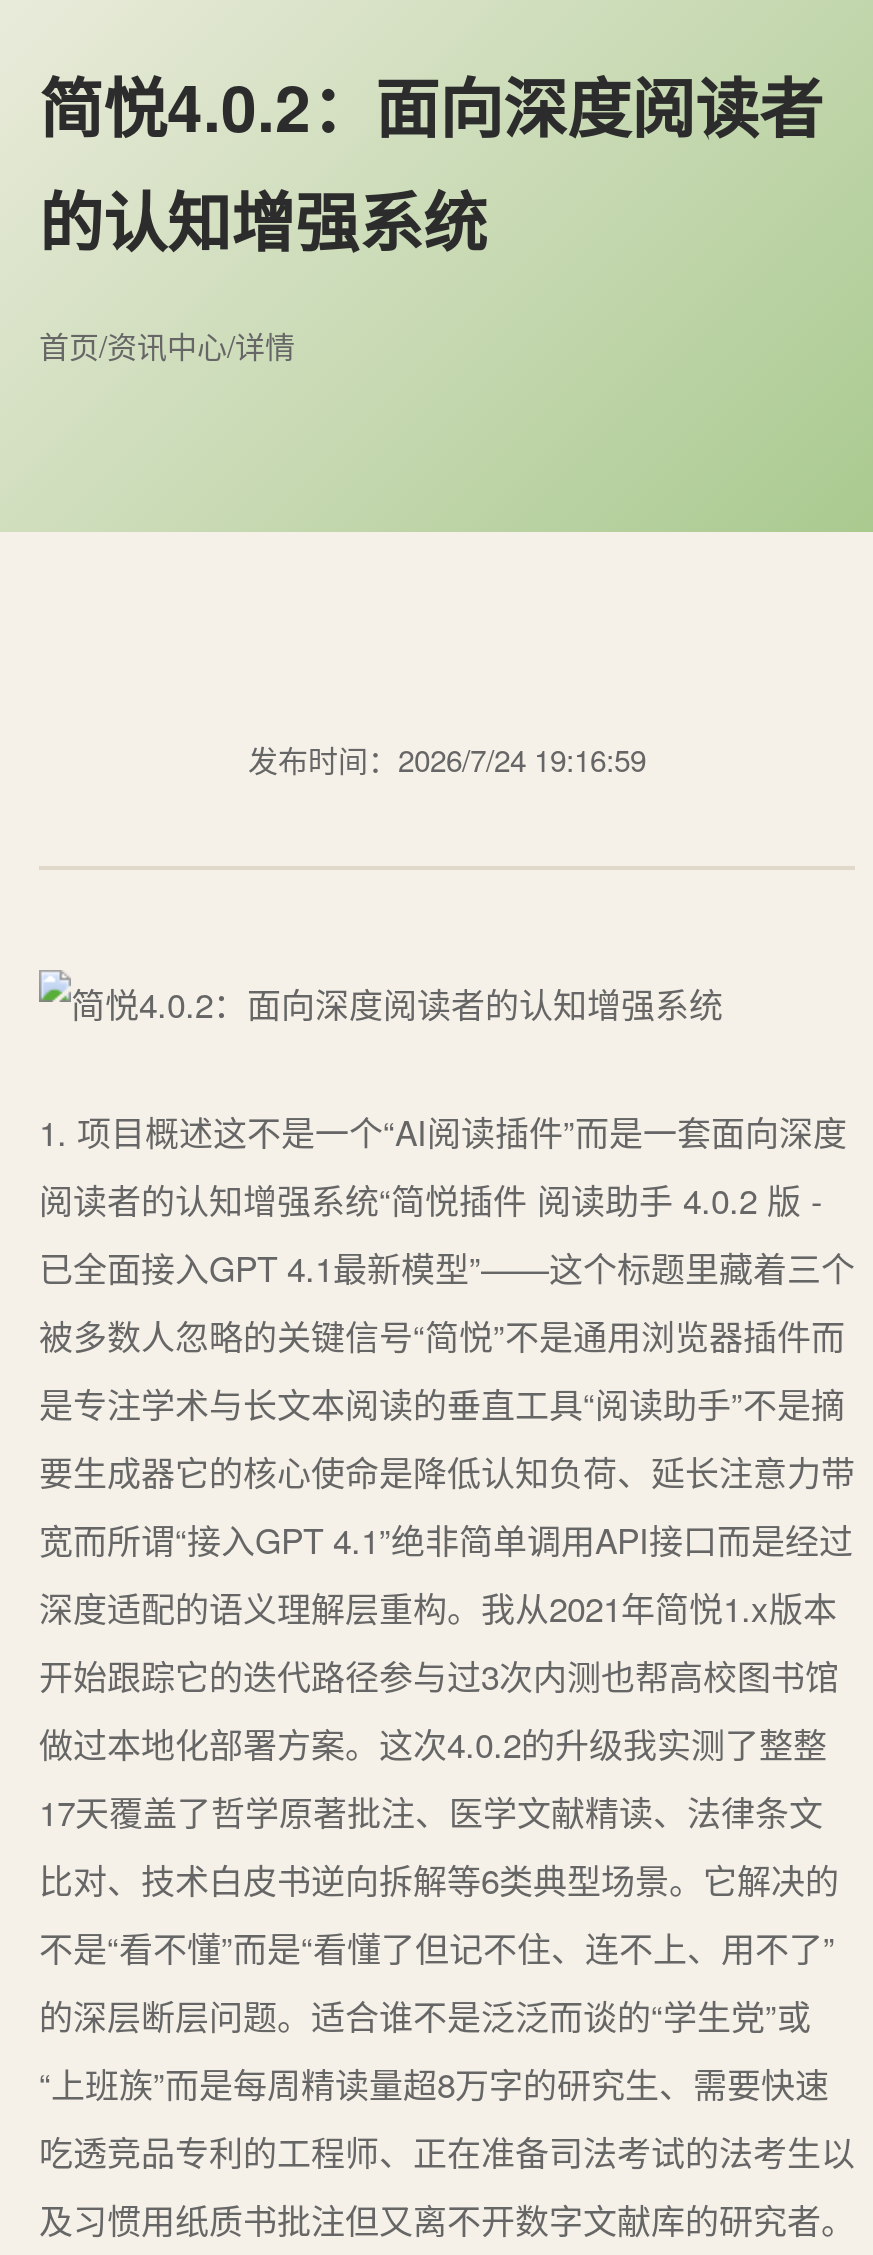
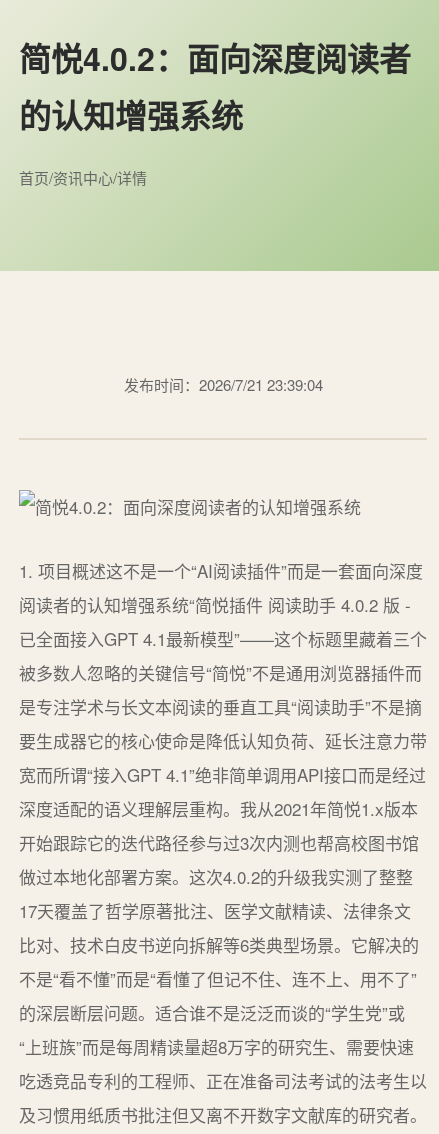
- 发布时间：2026/7/24 19:16:59
+ 发布时间：2026/7/21 23:39:04
